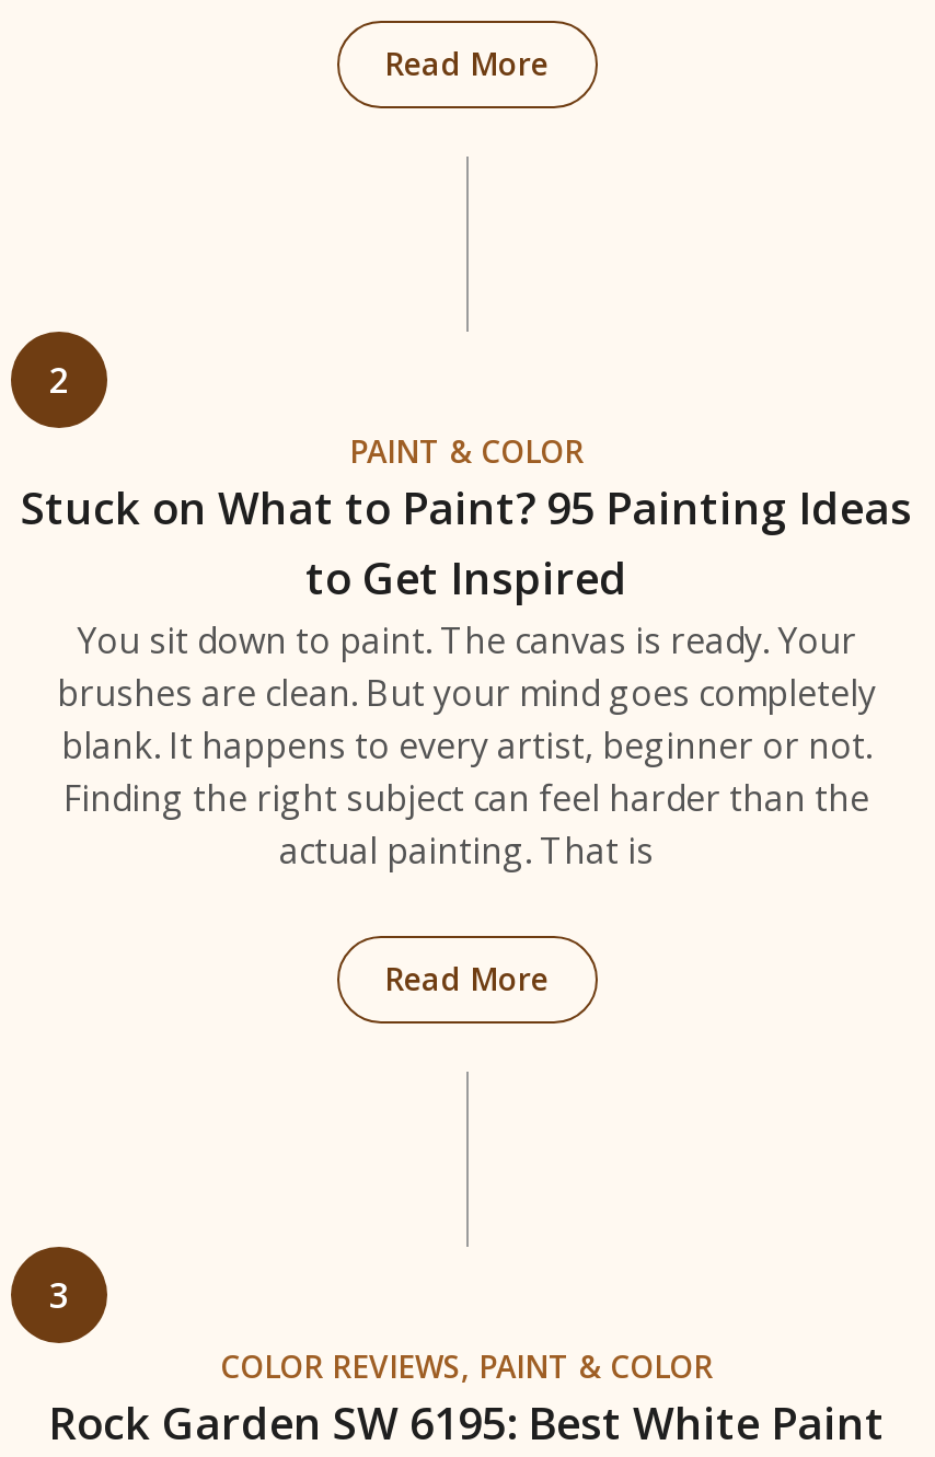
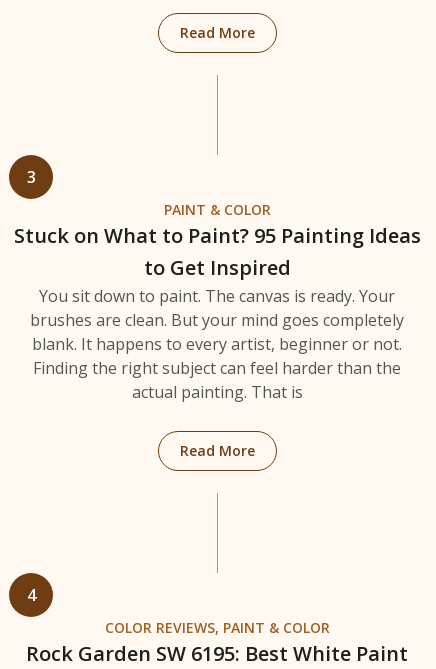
- 2
+ 3

- 3
+ 4
